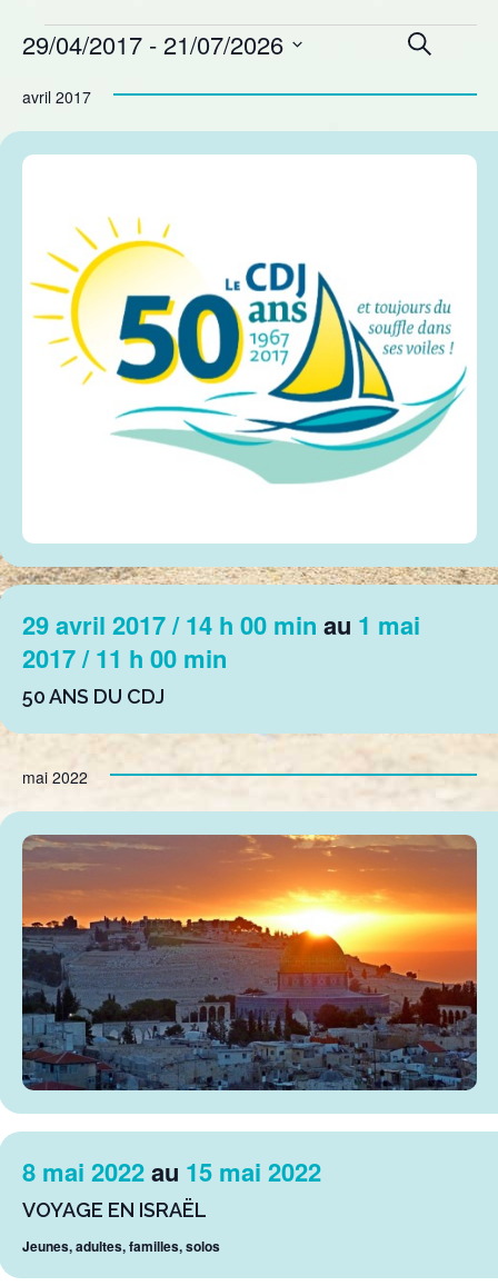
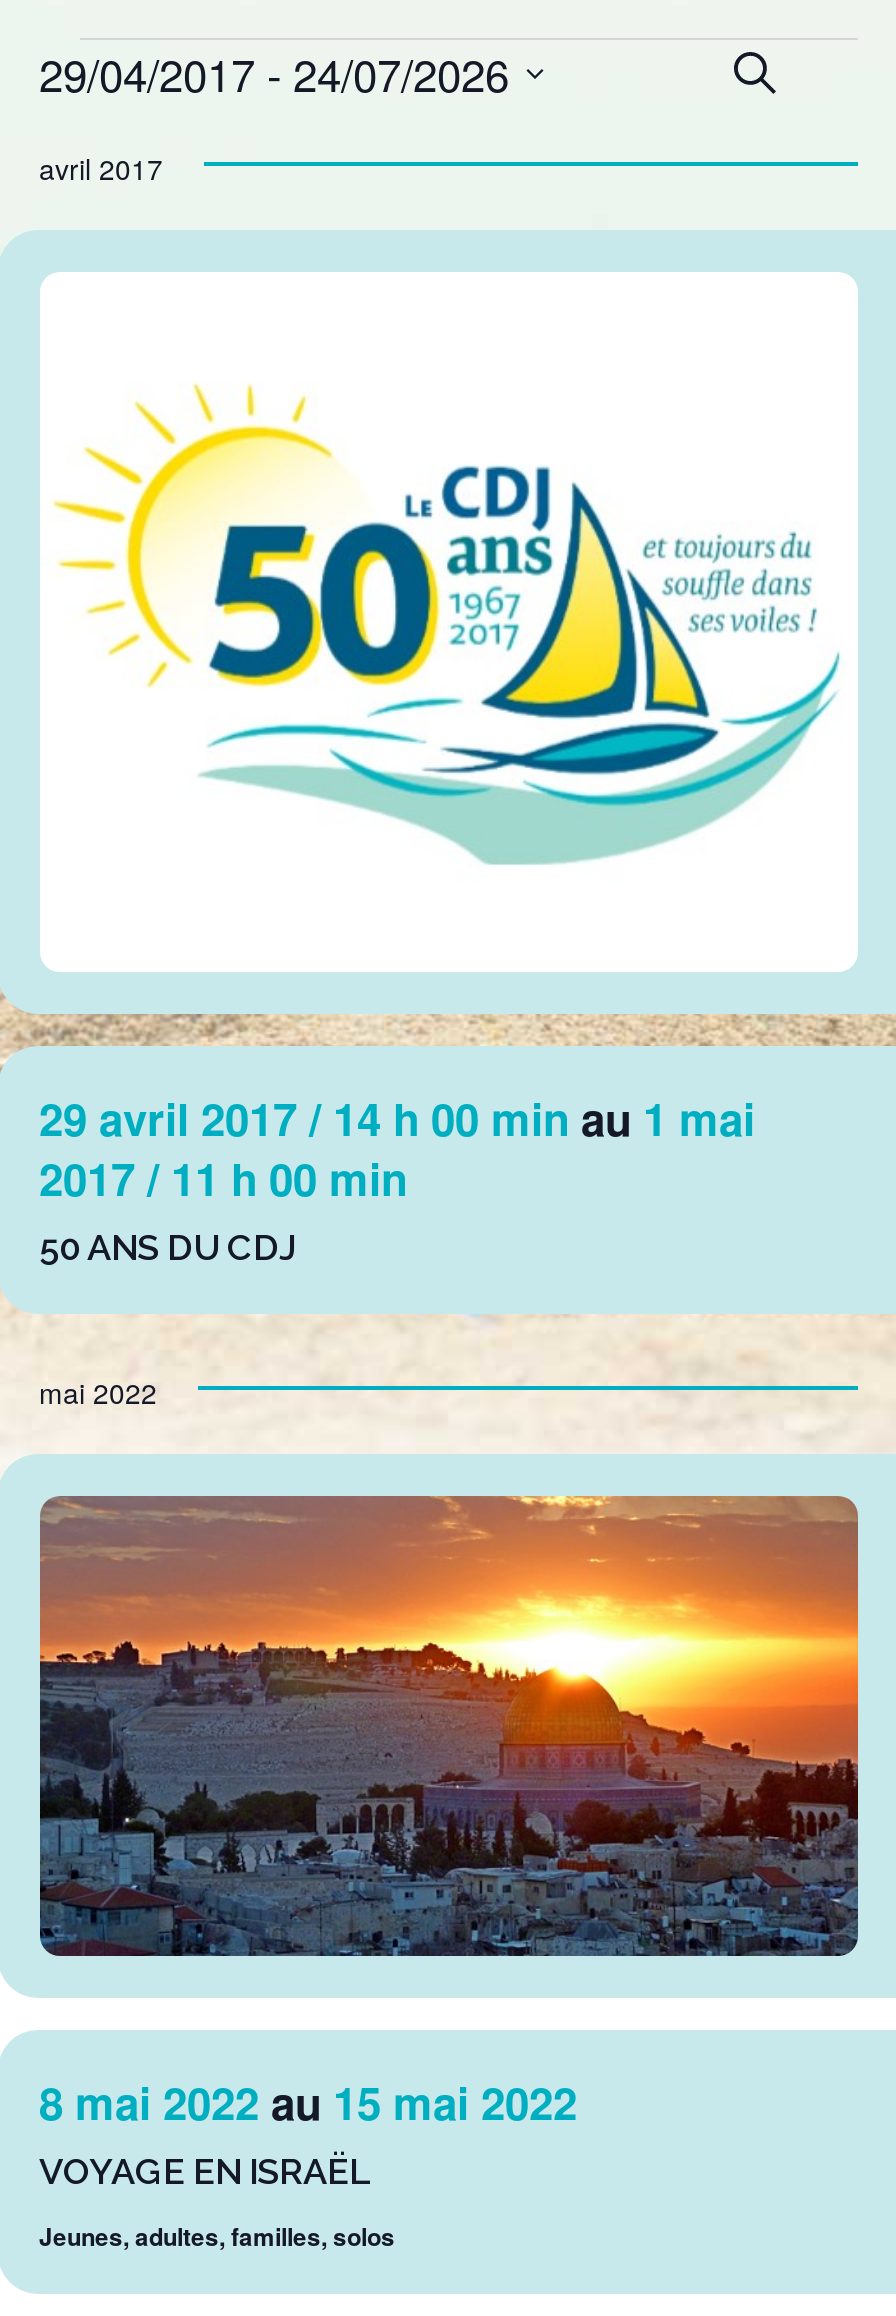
- 29/04/2017 - 21/07/2026
+ 29/04/2017 - 24/07/2026
